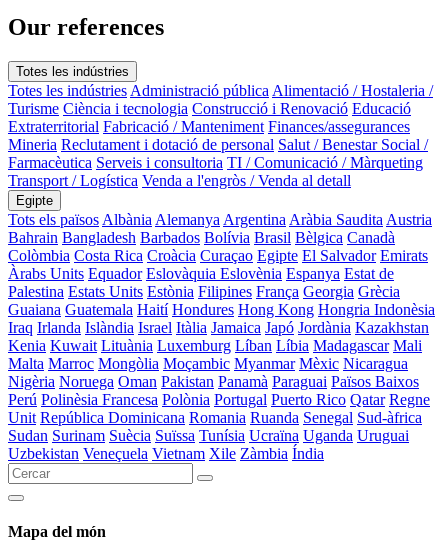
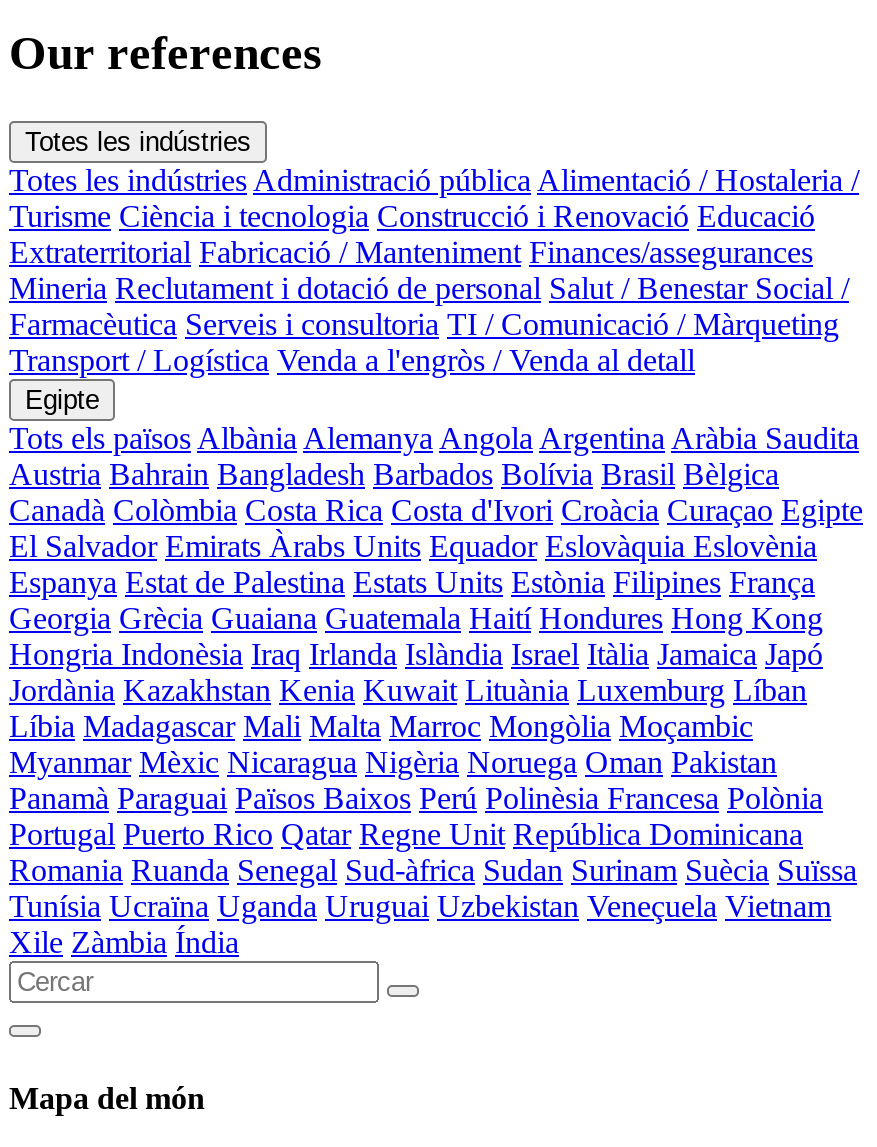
- Tots els països Albània Alemanya Argentina Aràbia Saudita Austria
- Bahrain Bangladesh Barbados Bolívia Brasil Bèlgica Canadà
- Colòmbia Costa Rica Croàcia Curaçao Egipte El Salvador Emirats
- Àrabs Units Equador Eslovàquia Eslovènia Espanya Estat de
- Palestina Estats Units Estònia Filipines França Georgia Grècia
- Guaiana Guatemala Haití Hondures Hong Kong Hongria Indonèsia
- Iraq Irlanda Islàndia Israel Itàlia Jamaica Japó Jordània Kazakhstan
- Kenia Kuwait Lituània Luxemburg Líban Líbia Madagascar Mali
- Malta Marroc Mongòlia Moçambic Myanmar Mèxic Nicaragua
- Nigèria Noruega Oman Pakistan Panamà Paraguai Països Baixos
- Perú Polinèsia Francesa Polònia Portugal Puerto Rico Qatar Regne
- Unit República Dominicana Romania Ruanda Senegal Sud-àfrica
- Sudan Surinam Suècia Suïssa Tunísia Ucraïna Uganda Uruguai
- Uzbekistan Veneçuela Vietnam Xile Zàmbia Índia
+ Tots els països Albània Alemanya Angola Argentina Aràbia Saudita
+ Austria Bahrain Bangladesh Barbados Bolívia Brasil Bèlgica
+ Canadà Colòmbia Costa Rica Costa d'Ivori Croàcia Curaçao Egipte
+ El Salvador Emirats Àrabs Units Equador Eslovàquia Eslovènia
+ Espanya Estat de Palestina Estats Units Estònia Filipines França
+ Georgia Grècia Guaiana Guatemala Haití Hondures Hong Kong
+ Hongria Indonèsia Iraq Irlanda Islàndia Israel Itàlia Jamaica Japó
+ Jordània Kazakhstan Kenia Kuwait Lituània Luxemburg Líban
+ Líbia Madagascar Mali Malta Marroc Mongòlia Moçambic
+ Myanmar Mèxic Nicaragua Nigèria Noruega Oman Pakistan
+ Panamà Paraguai Països Baixos Perú Polinèsia Francesa Polònia
+ Portugal Puerto Rico Qatar Regne Unit República Dominicana
+ Romania Ruanda Senegal Sud-àfrica Sudan Surinam Suècia Suïssa
+ Tunísia Ucraïna Uganda Uruguai Uzbekistan Veneçuela Vietnam
+ Xile Zàmbia Índia
